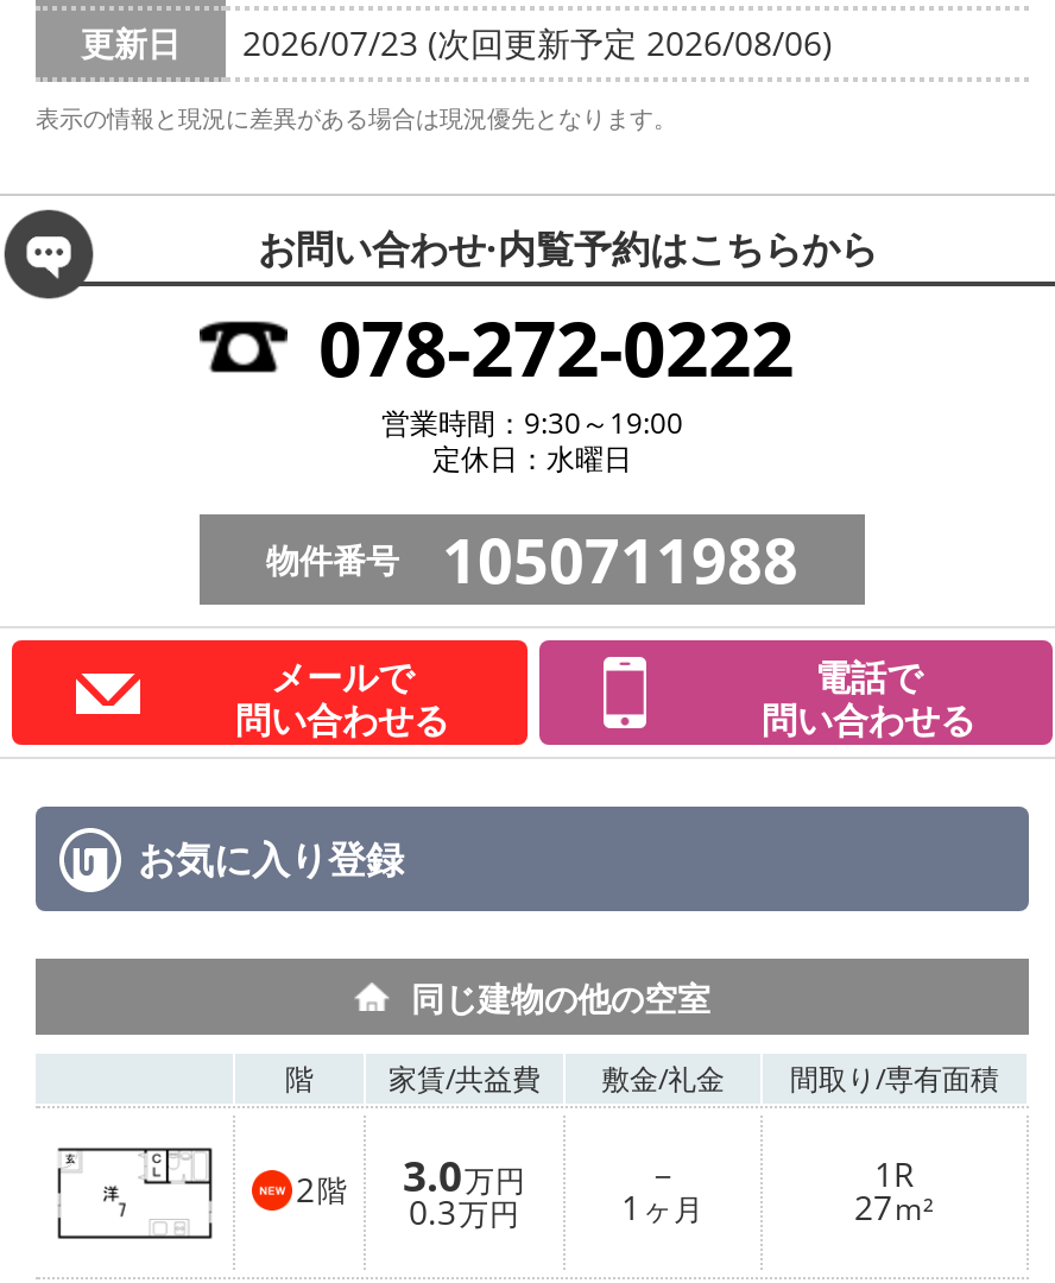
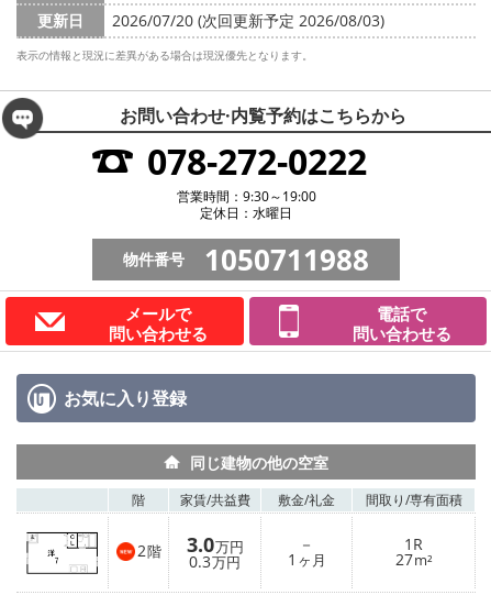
- 2026/07/23 (次回更新予定 2026/08/06)
+ 2026/07/20 (次回更新予定 2026/08/03)
